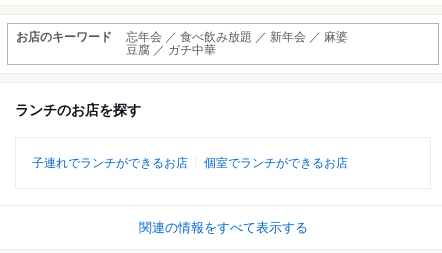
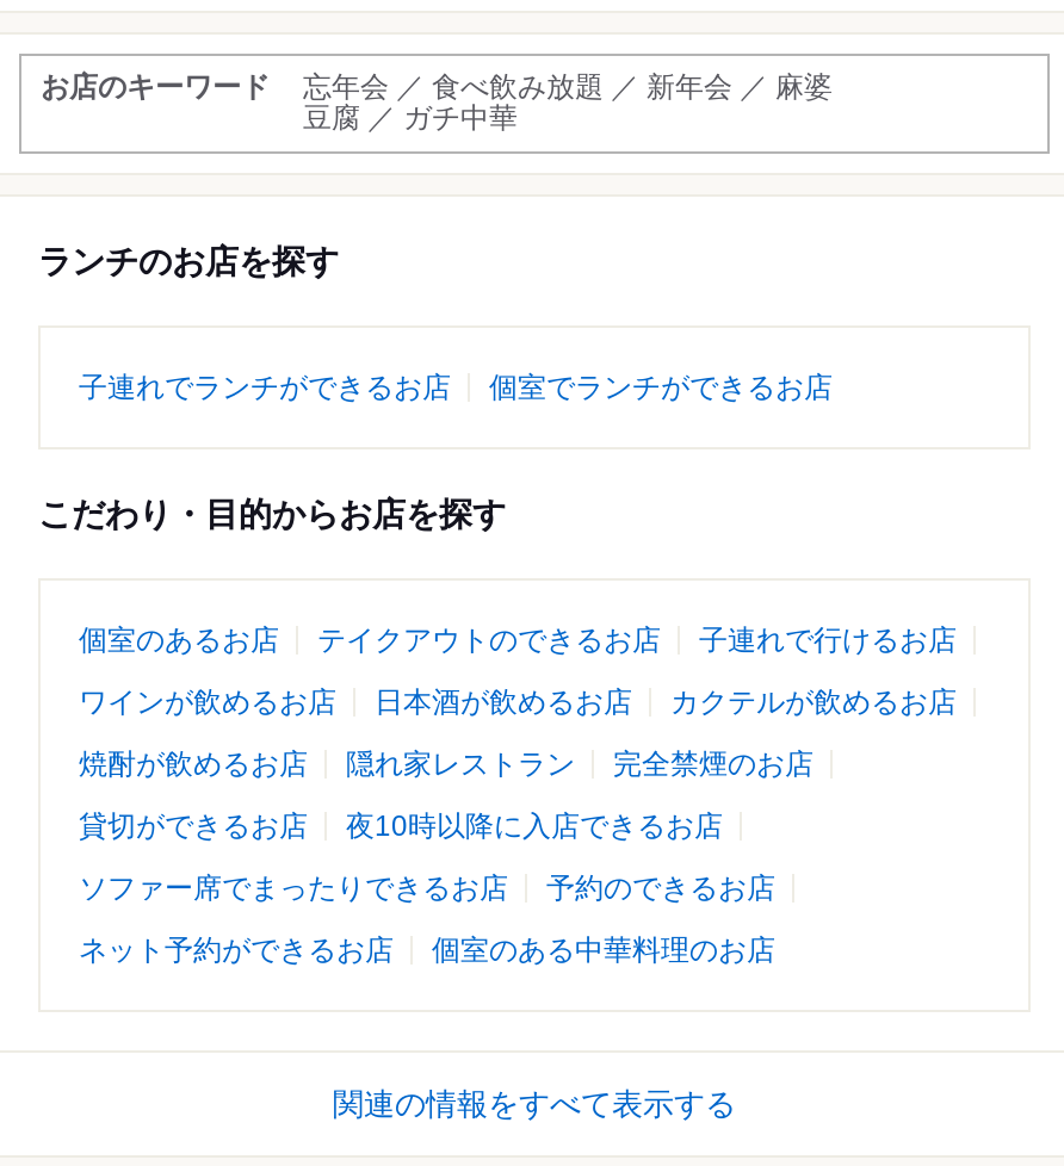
+ こだわり・目的からお店を探す
+ 個室のあるお店
+ テイクアウトのできるお店
+ 子連れで行けるお店
+ ワインが飲めるお店
+ 日本酒が飲めるお店
+ カクテルが飲めるお店
+ 焼酎が飲めるお店
+ 隠れ家レストラン
+ 完全禁煙のお店
+ 貸切ができるお店
+ 夜10時以降に入店できるお店
+ ソファー席でまったりできるお店
+ 予約のできるお店
+ ネット予約ができるお店
+ 個室のある中華料理のお店
